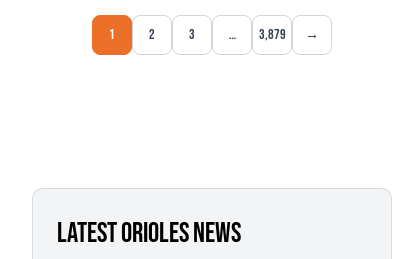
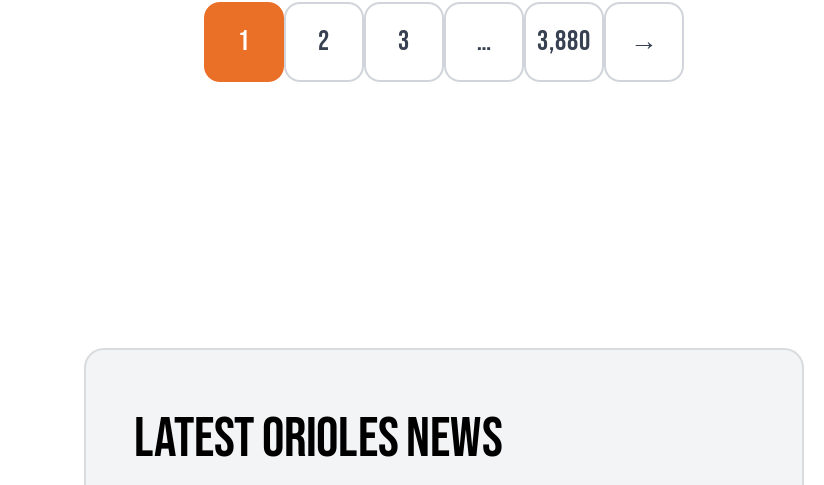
- 3,879
+ 3,880
